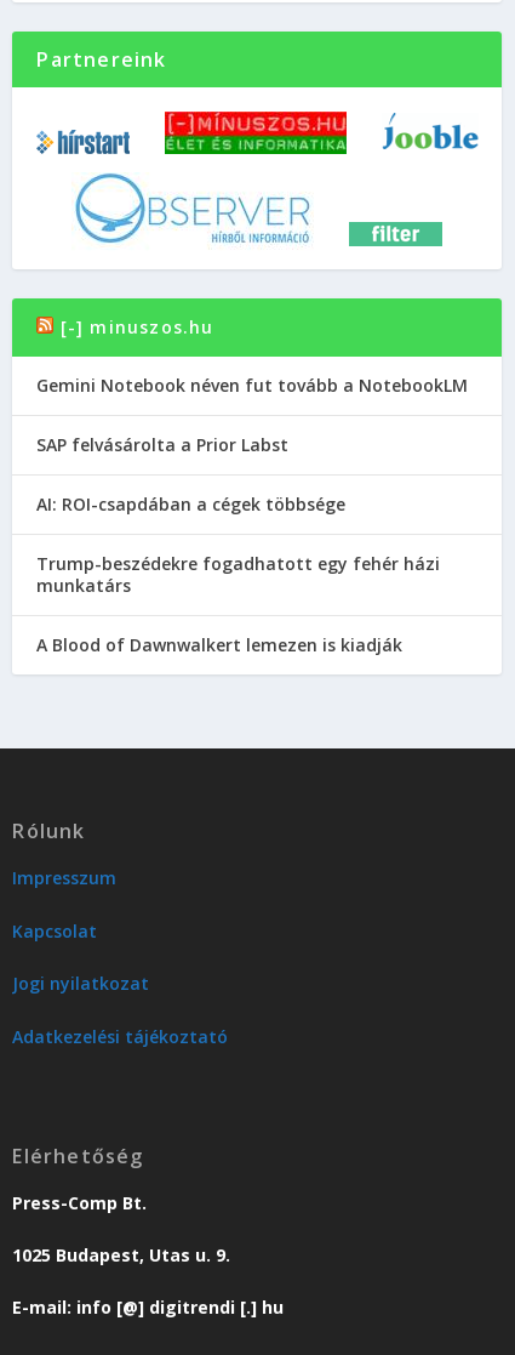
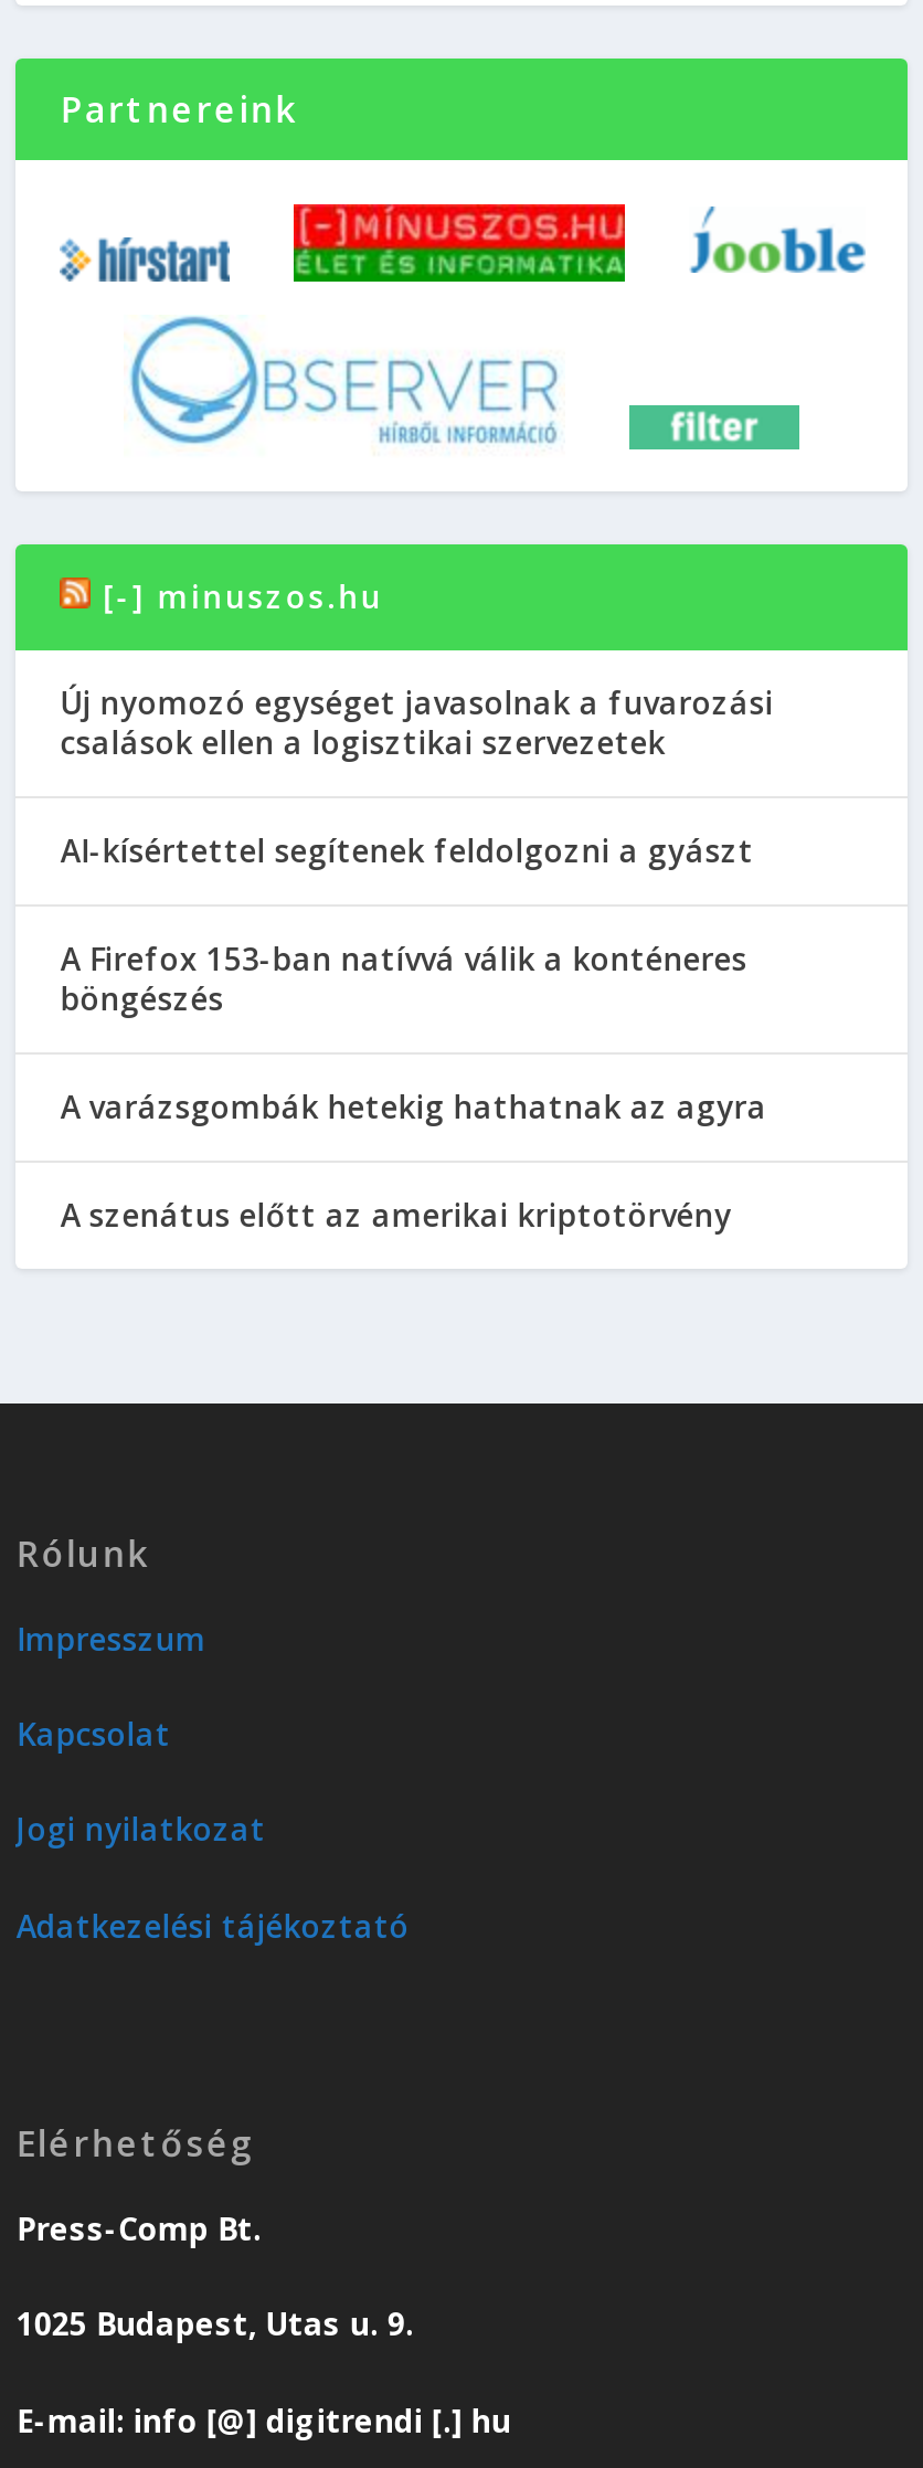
- Gemini Notebook néven fut tovább a NotebookLM
+ Új nyomozó egységet javasolnak a fuvarozási
+ csalások ellen a logisztikai szervezetek

- SAP felvásárolta a Prior Labst
+ AI-kísértettel segítenek feldolgozni a gyászt

- AI: ROI-csapdában a cégek többsége
+ A Firefox 153-ban natívvá válik a konténeres
+ böngészés

- Trump-beszédekre fogadhatott egy fehér házi
- munkatárs
+ A varázsgombák hetekig hathatnak az agyra

- A Blood of Dawnwalkert lemezen is kiadják
+ A szenátus előtt az amerikai kriptotörvény
